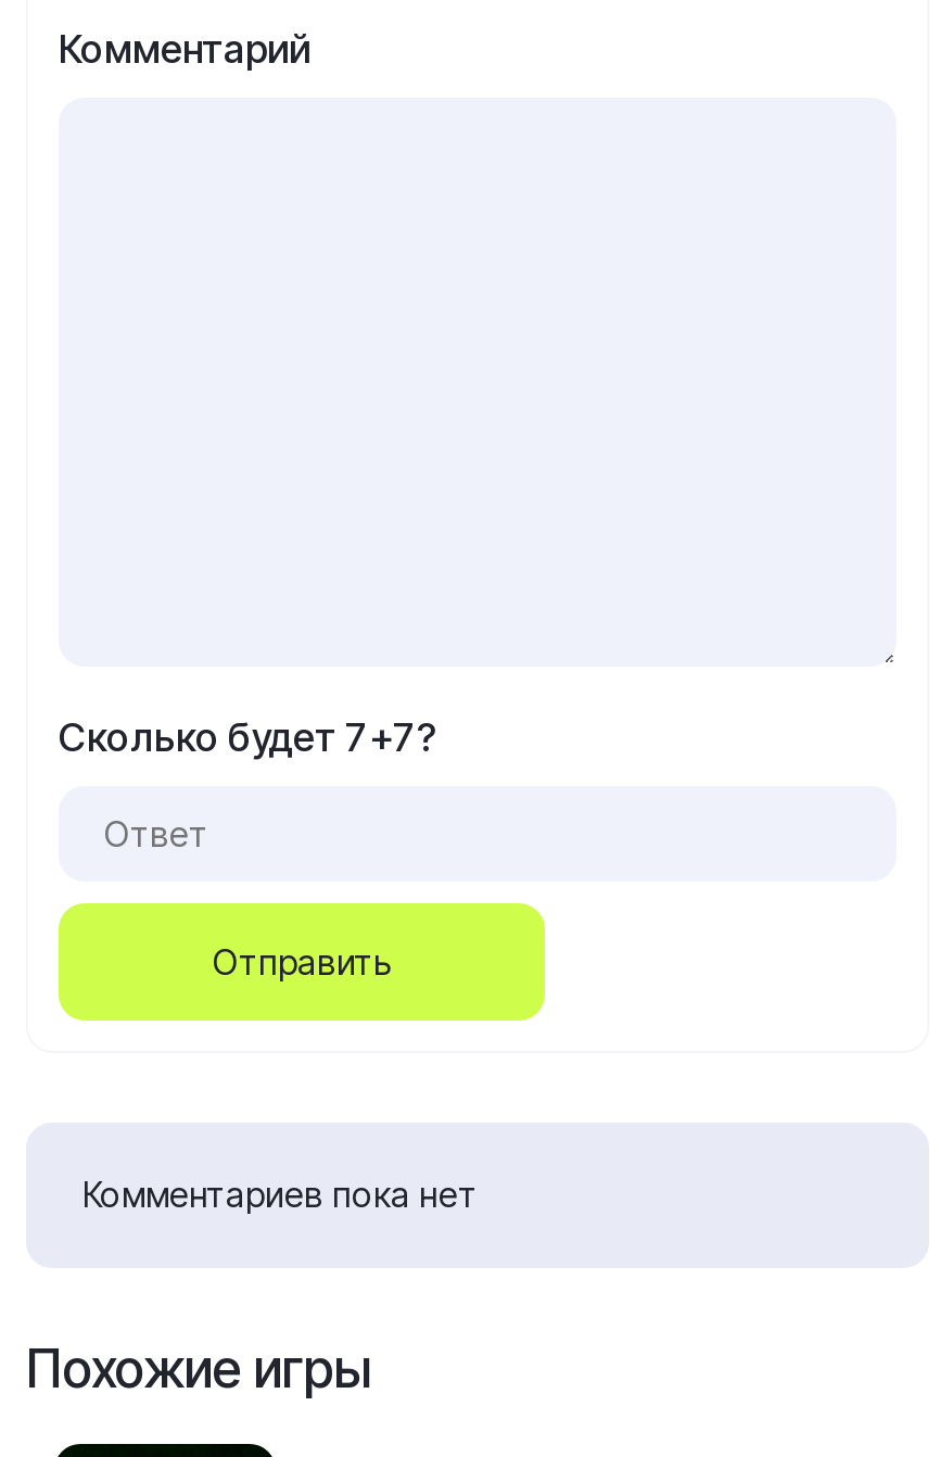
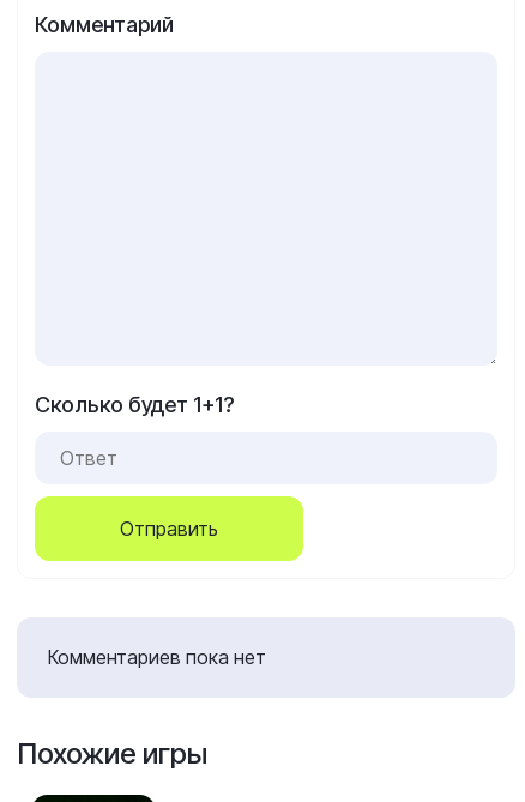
- Сколько будет 7+7?
+ Сколько будет 1+1?
